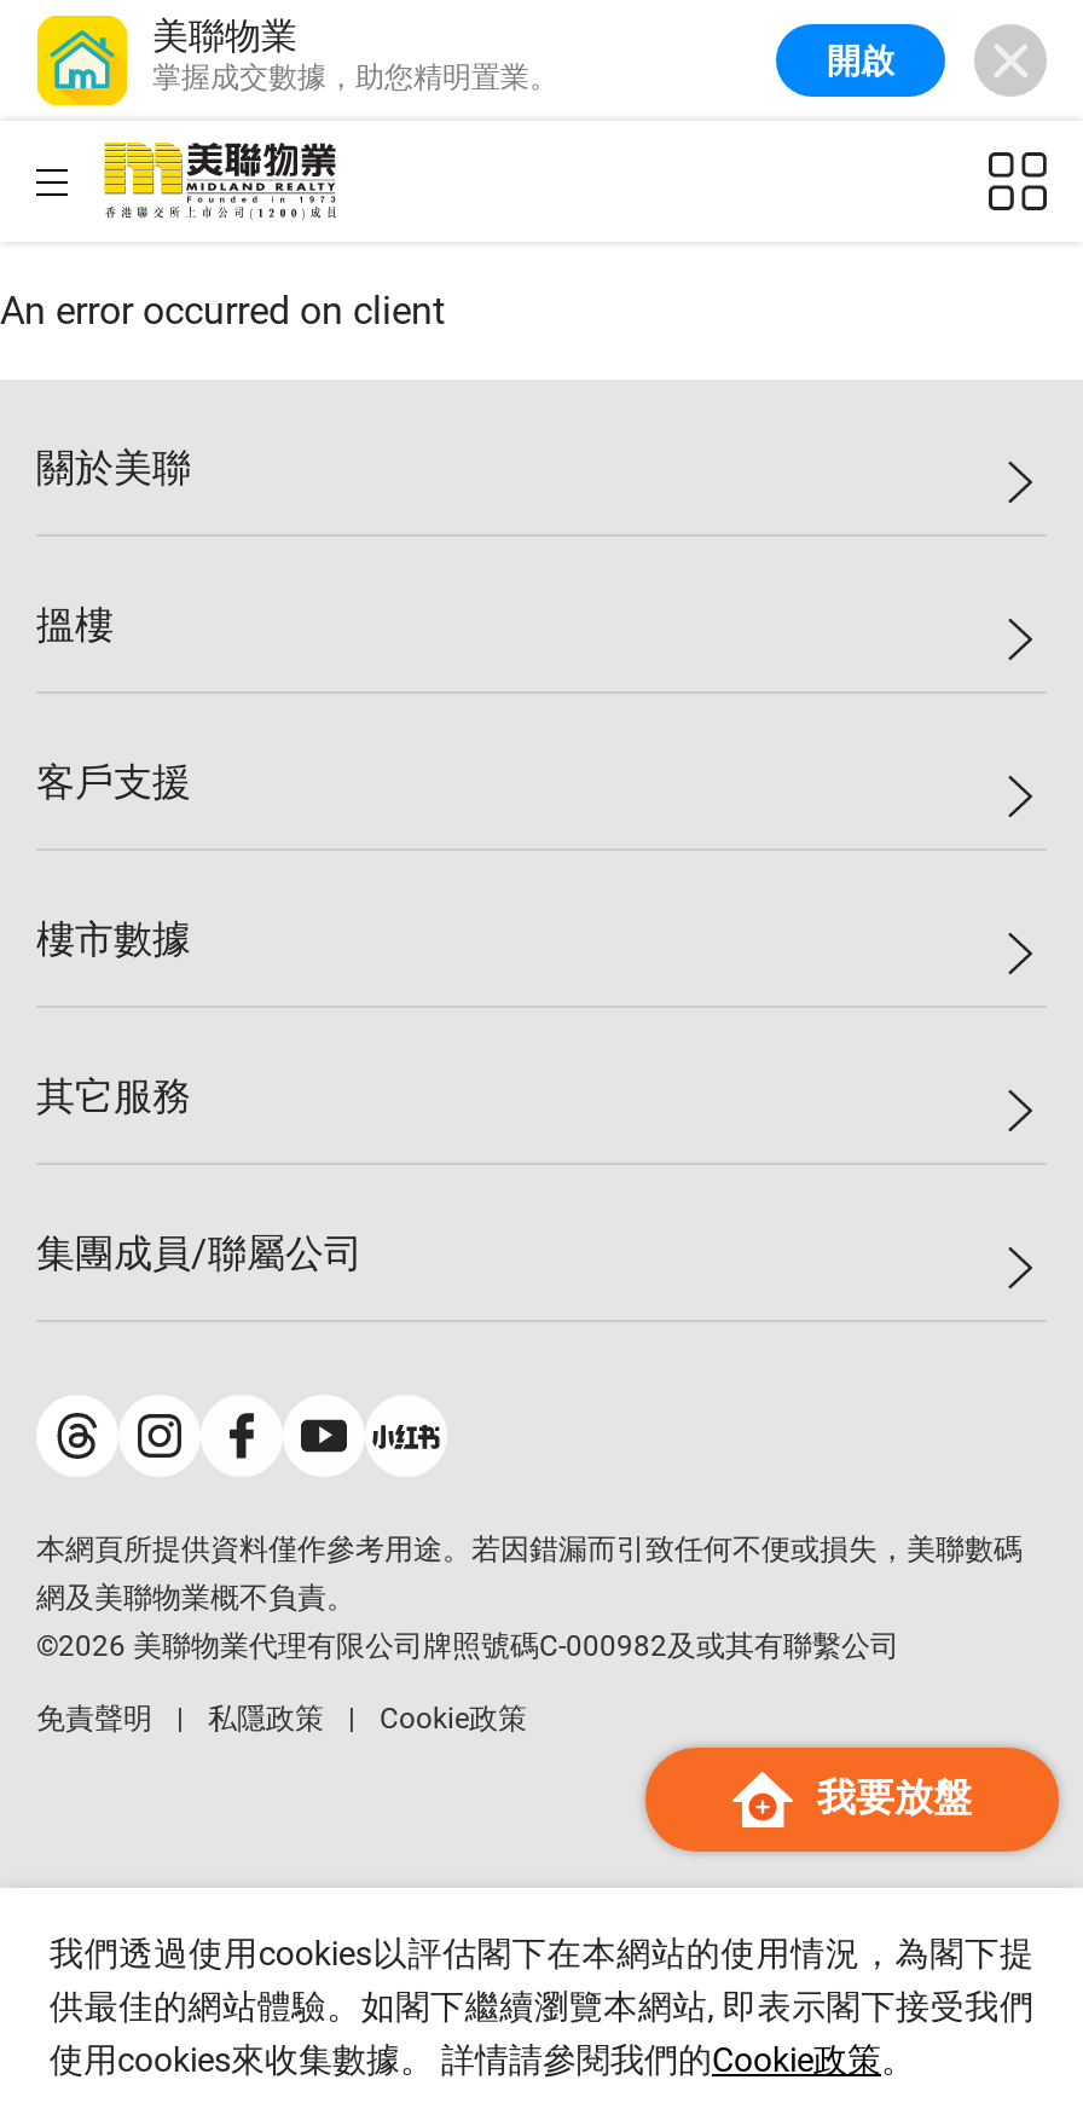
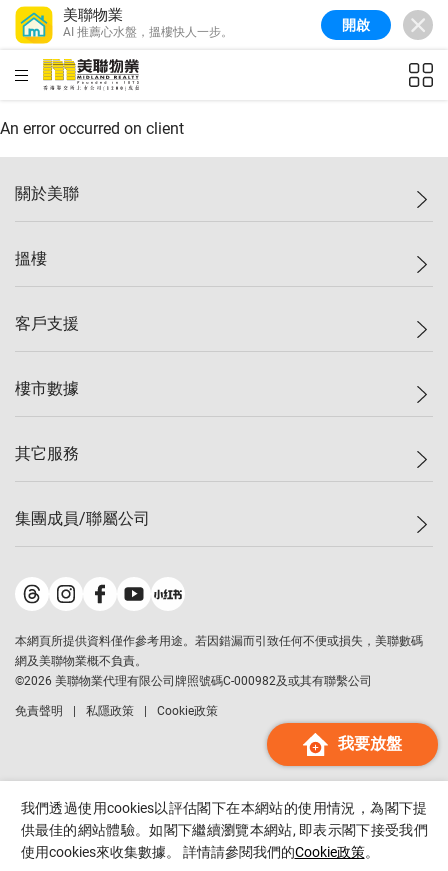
- 掌握成交數據，助您精明置業。
+ AI 推薦心水盤，搵樓快人一步。
